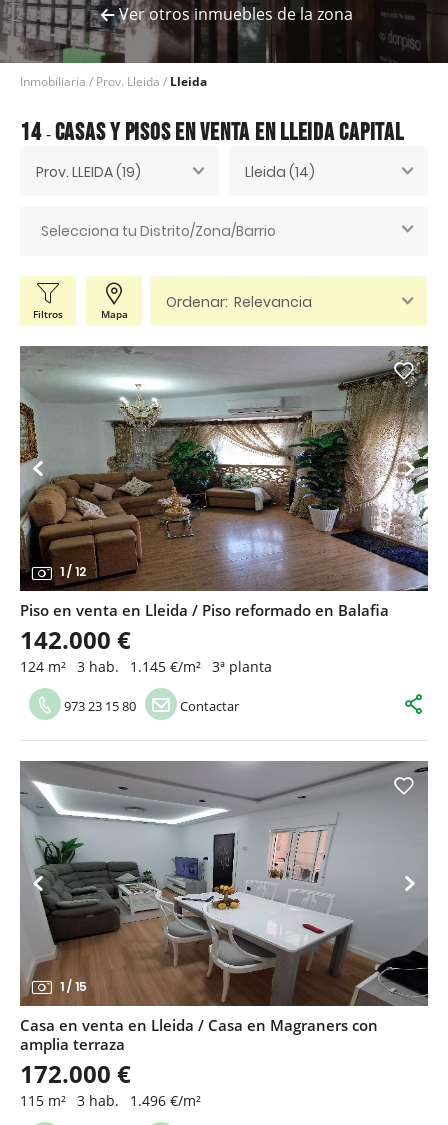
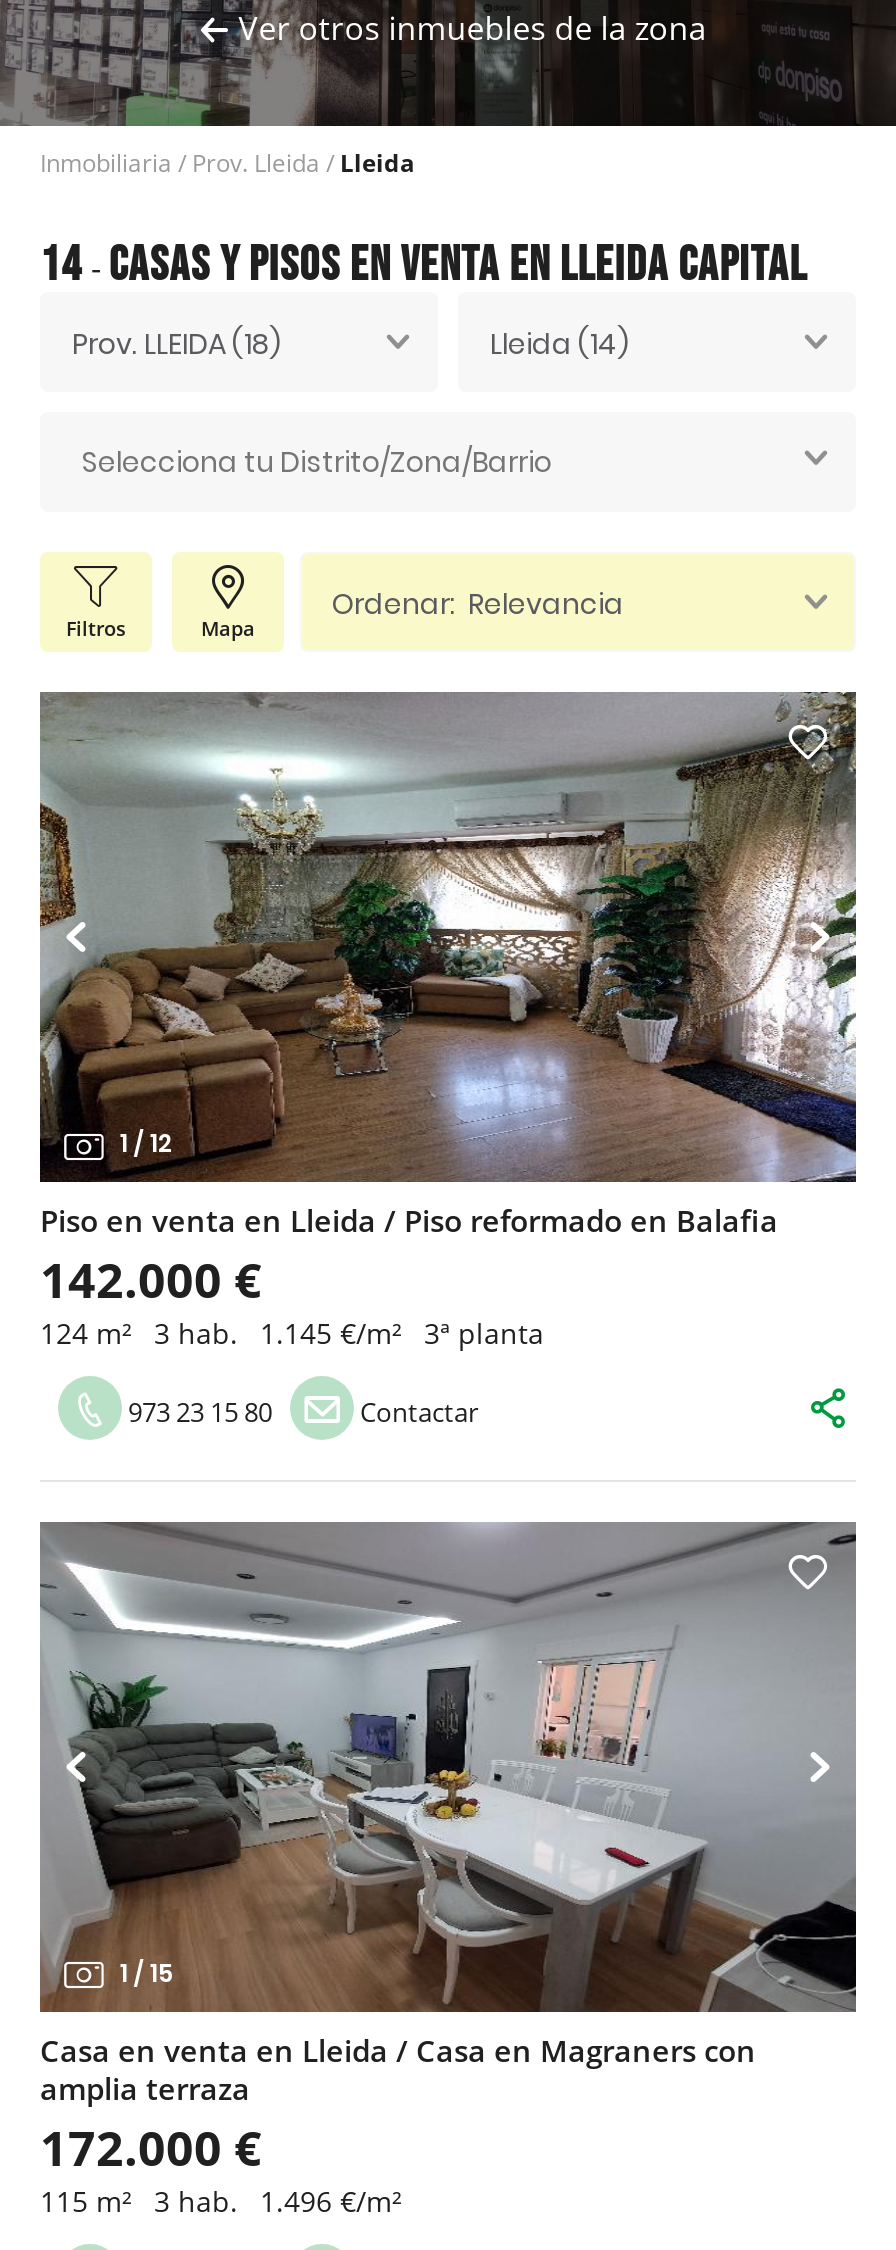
- Prov. LLEIDA (19)
+ Prov. LLEIDA (18)
